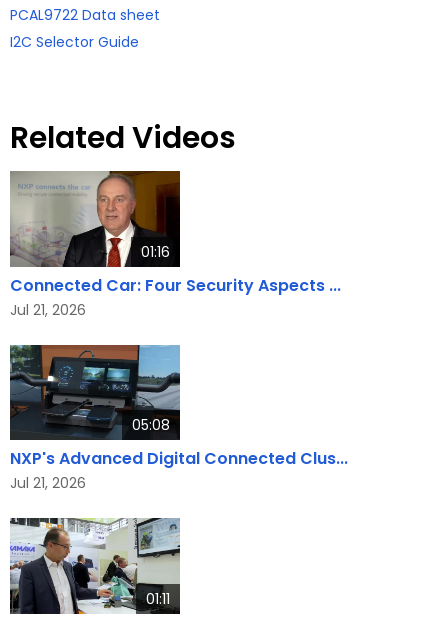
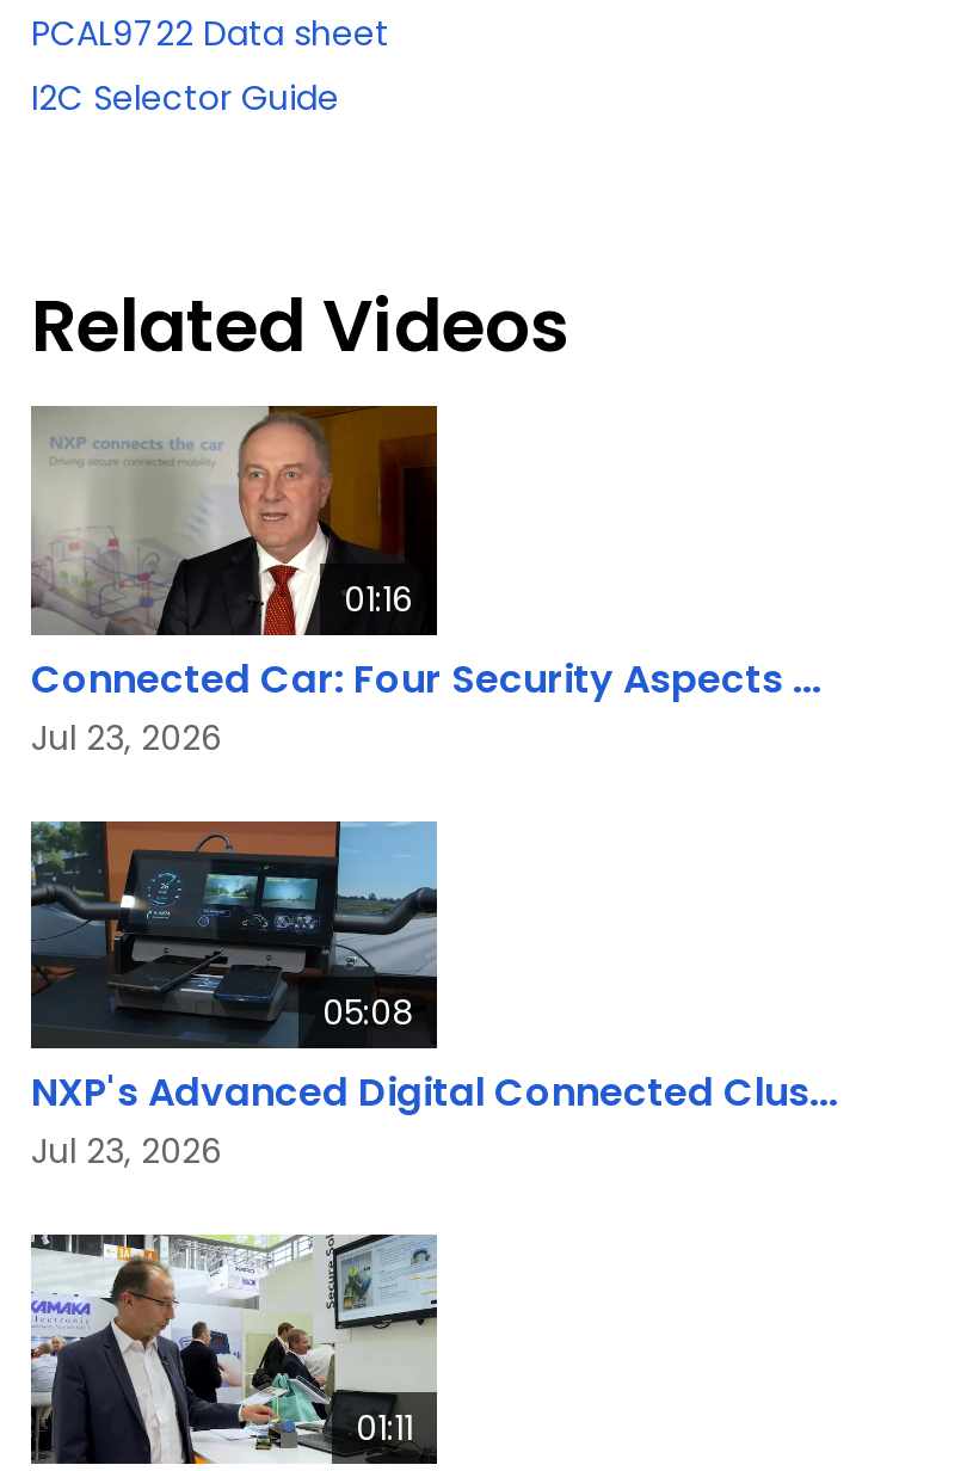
- Jul 21, 2026
+ Jul 23, 2026

- Jul 21, 2026
+ Jul 23, 2026
